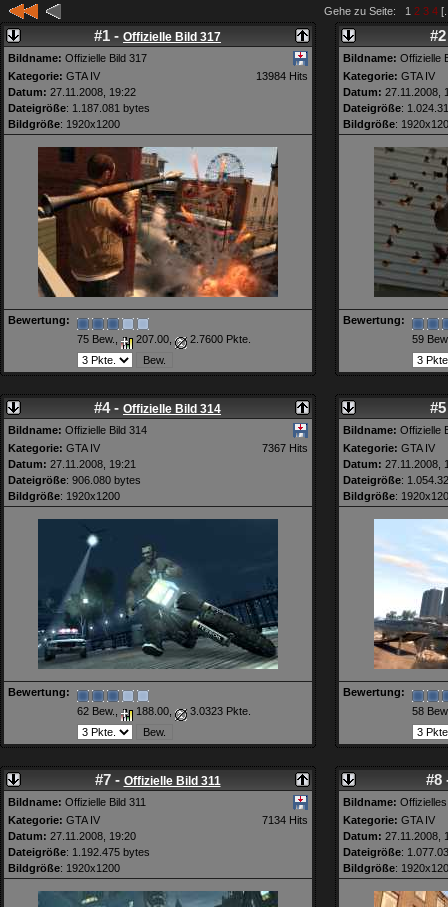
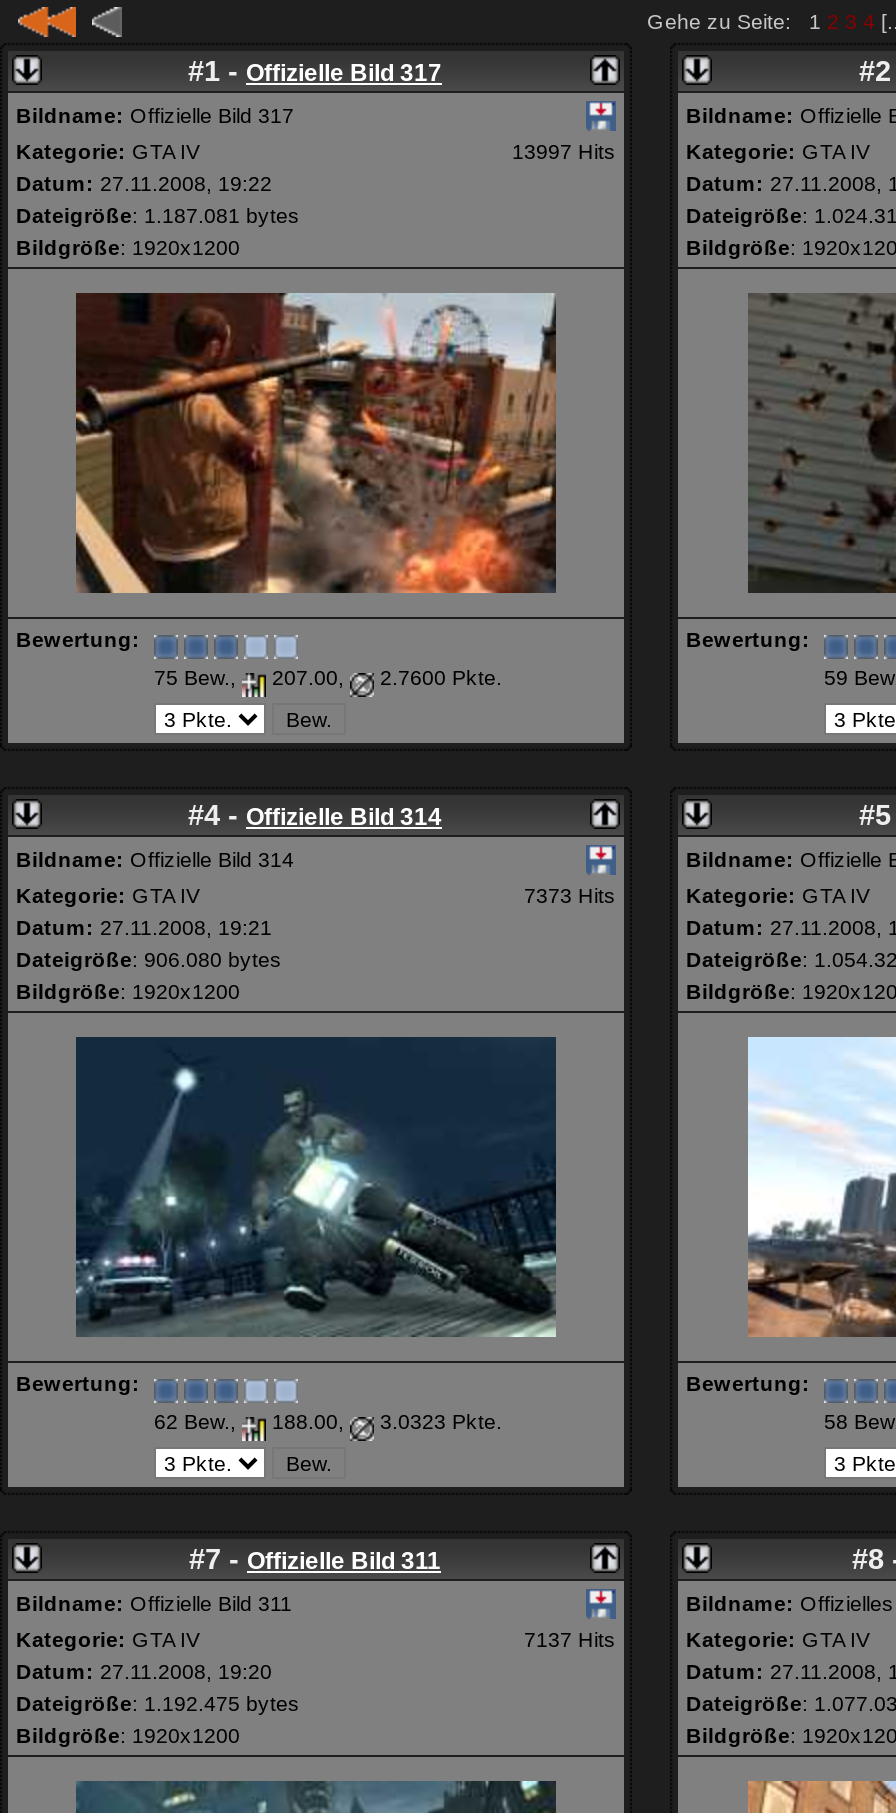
- 13984 Hits
+ 13997 Hits

- 7367 Hits
+ 7373 Hits

- 7134 Hits
+ 7137 Hits
